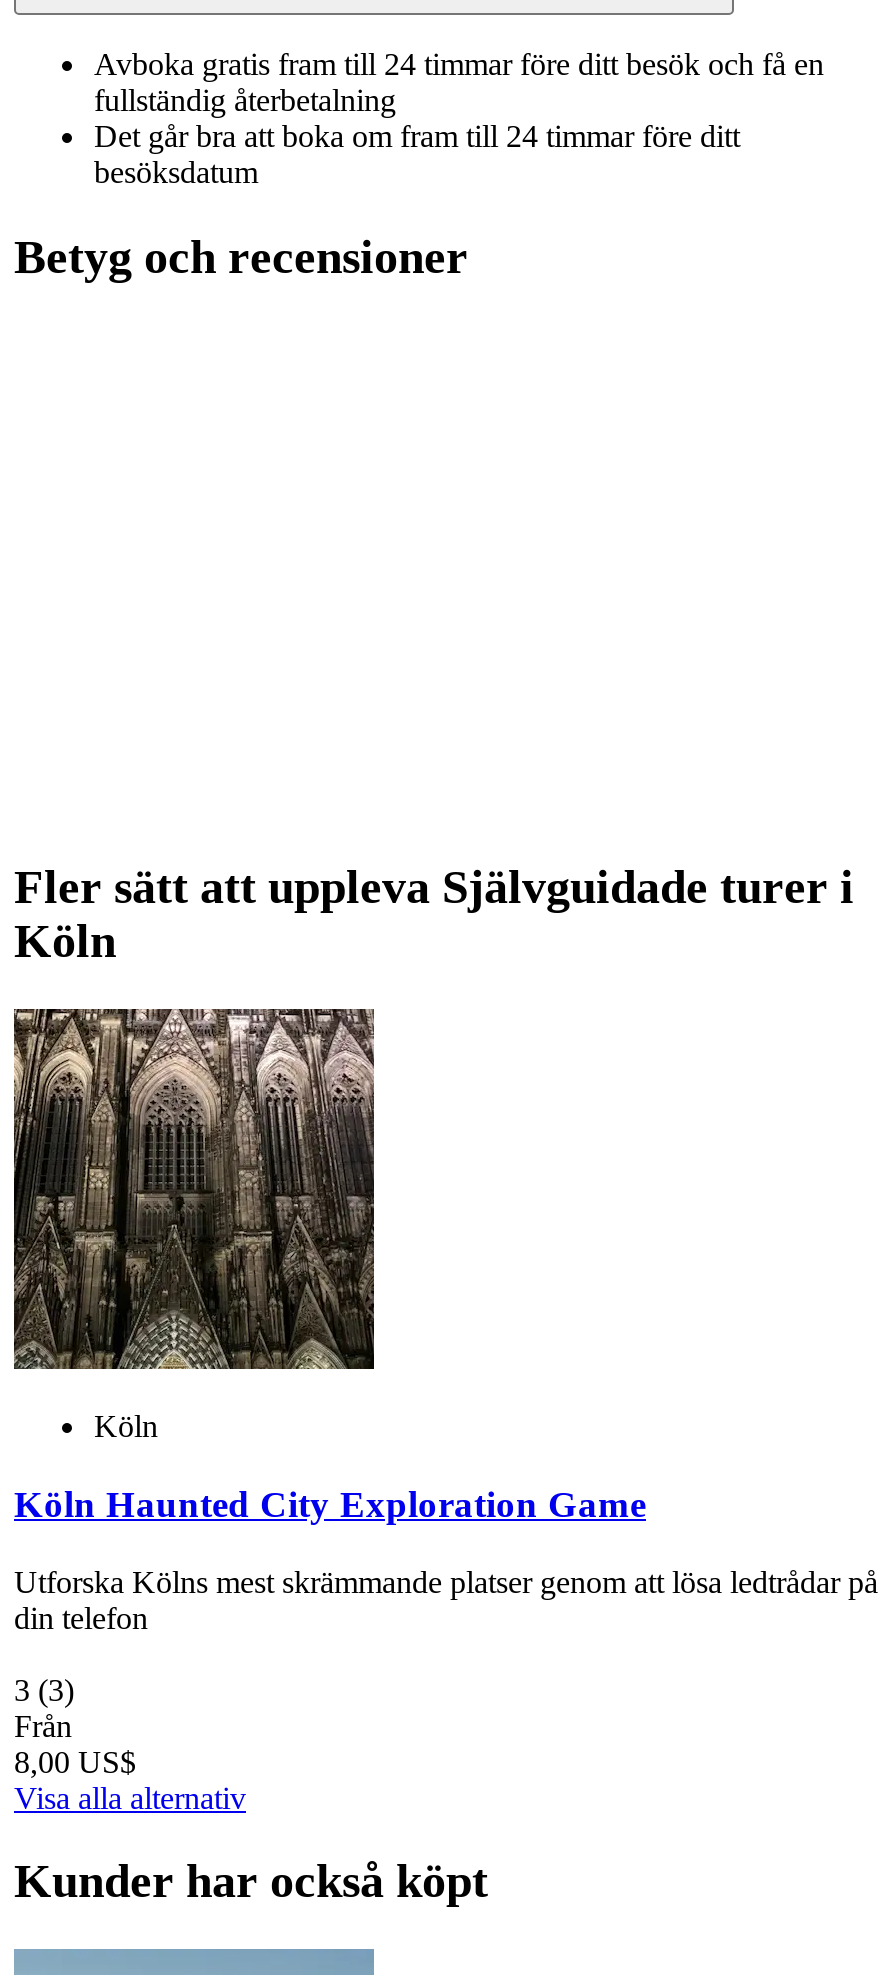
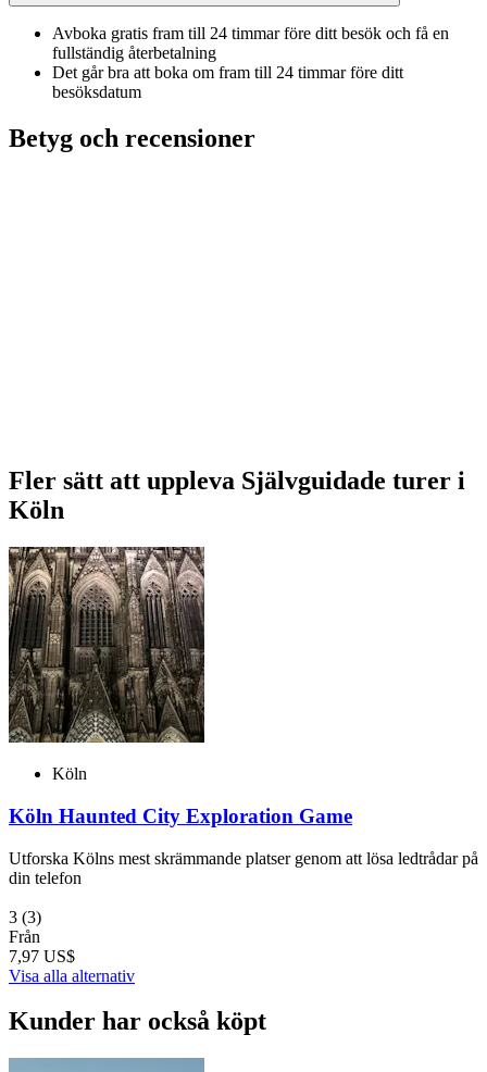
- 8,00 US$
+ 7,97 US$
